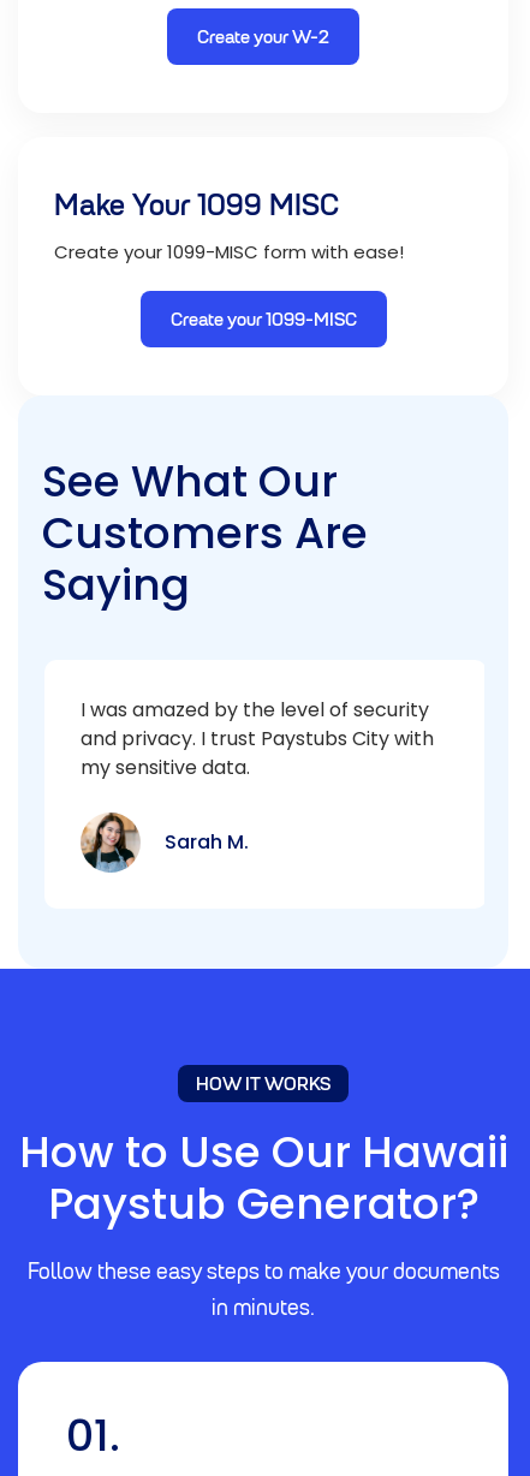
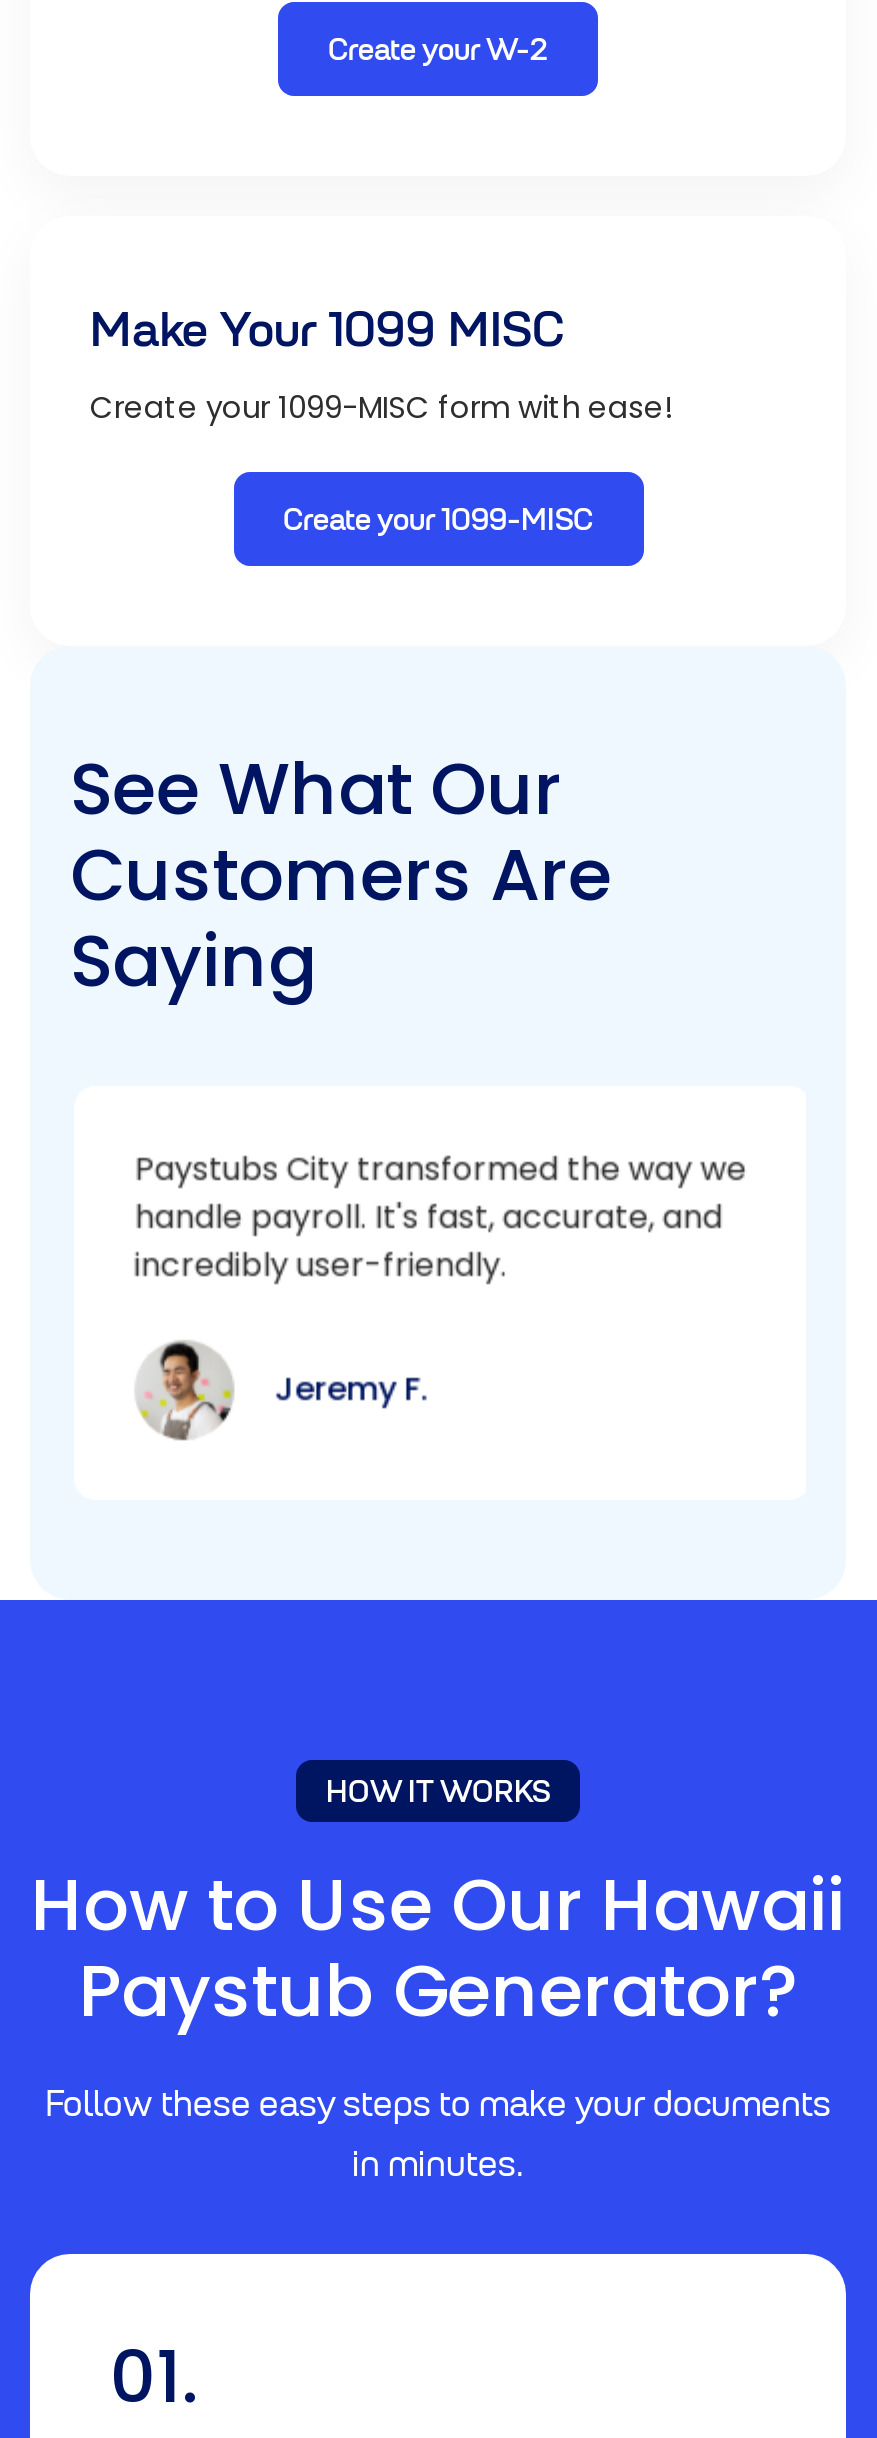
- I was amazed by the level of security
- and privacy. I trust Paystubs City with
- my sensitive data.
+ Paystubs City transformed the way we
+ handle payroll. It's fast, accurate, and
+ incredibly user-friendly.

- [image]
- Sarah M.
+ [image]
+ Jeremy F.
